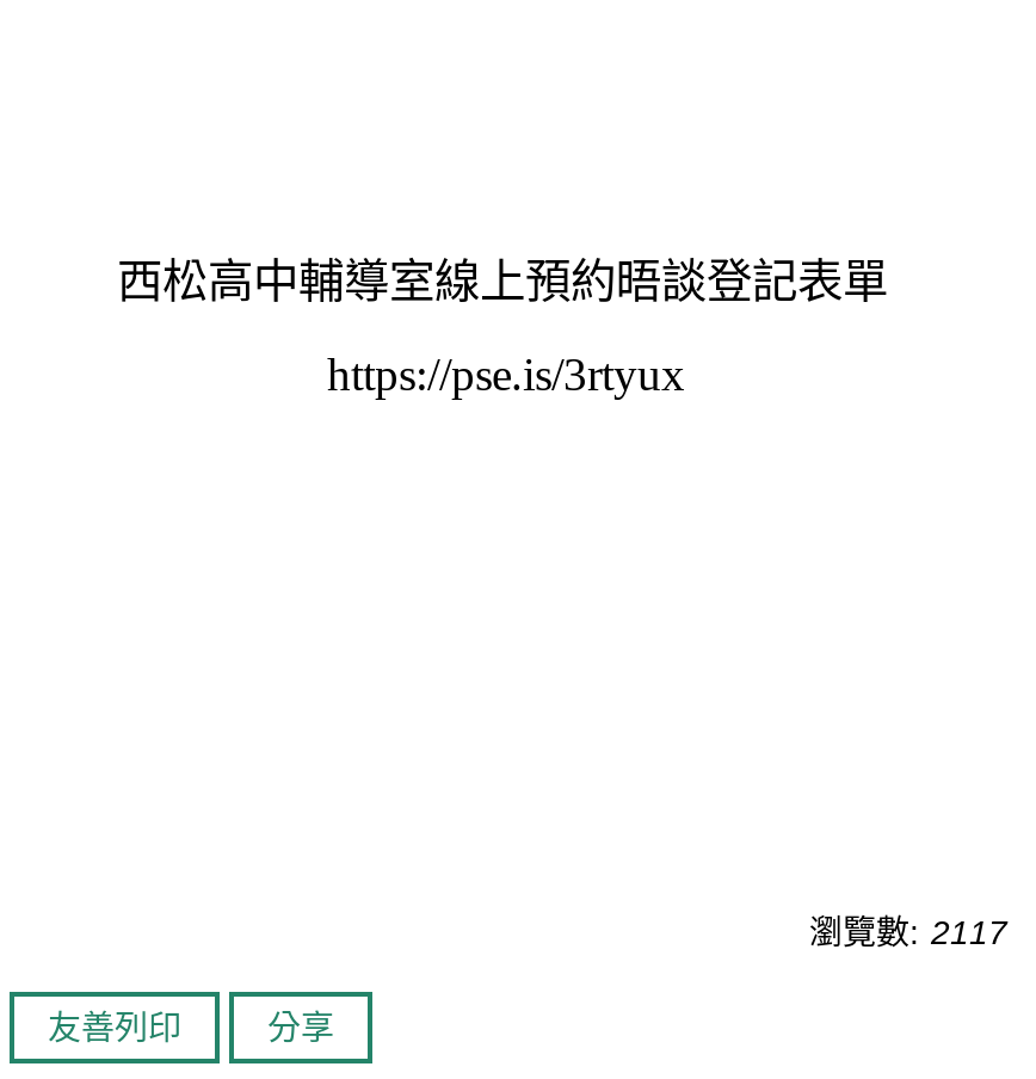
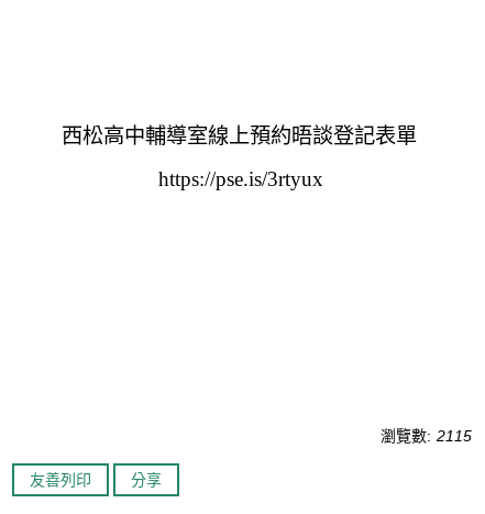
- 瀏覽數: 2117
+ 瀏覽數: 2115
